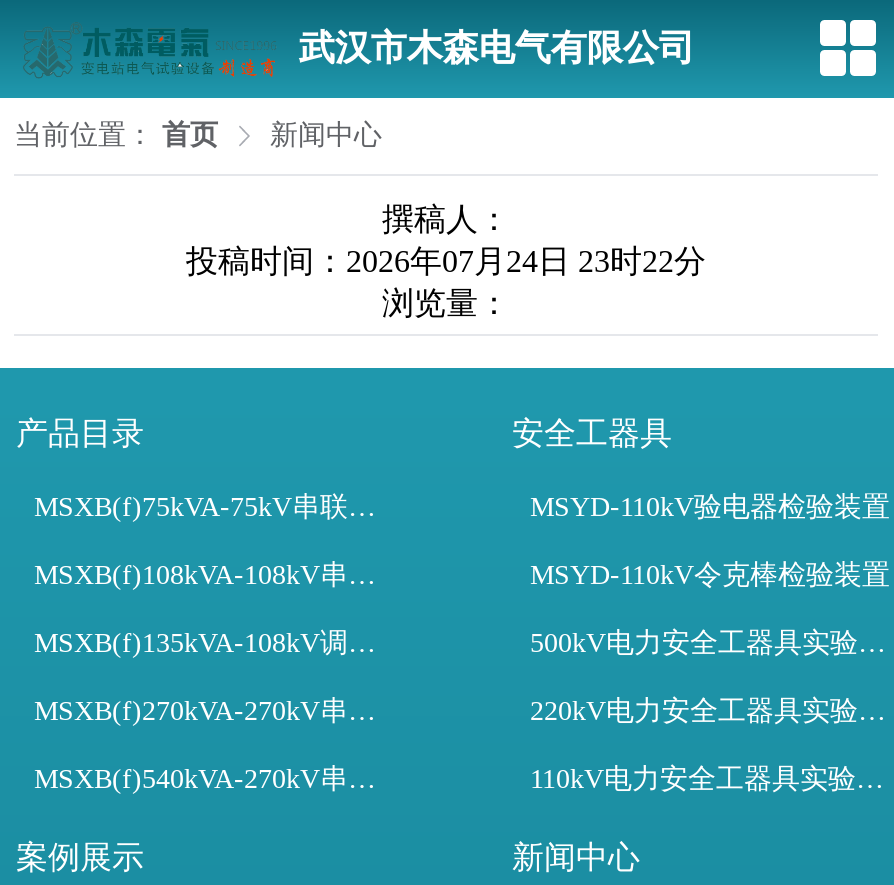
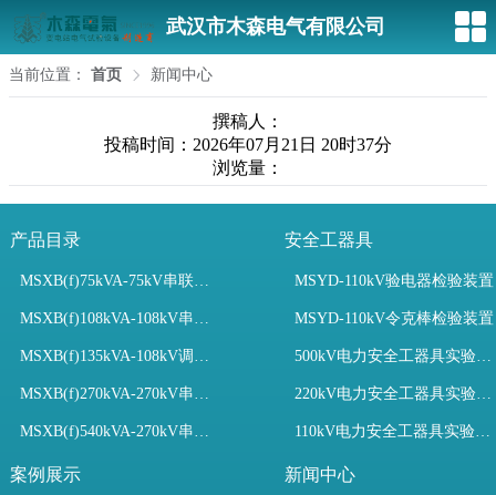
- 投稿时间：2026年07月24日 23时22分
+ 投稿时间：2026年07月21日 20时37分
